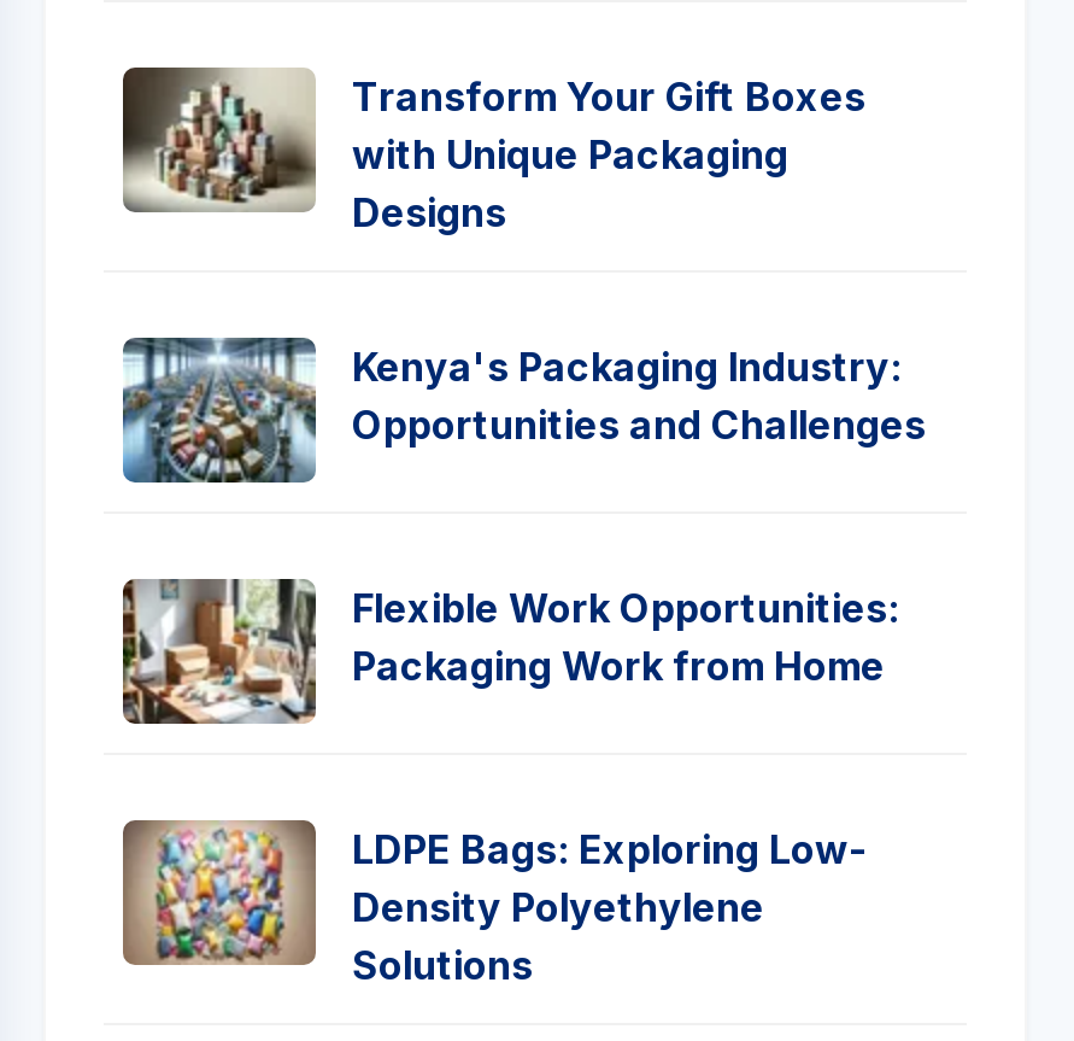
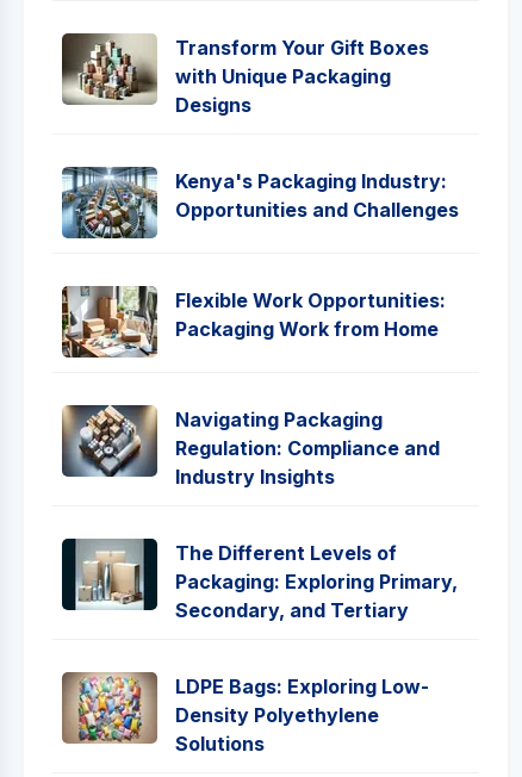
+ [image]

+ [image]
+ Navigating Packaging
+ Regulation: Compliance and
+ Industry Insights
+ The Different Levels of
+ Packaging: Exploring Primary,
+ Secondary, and Tertiary
